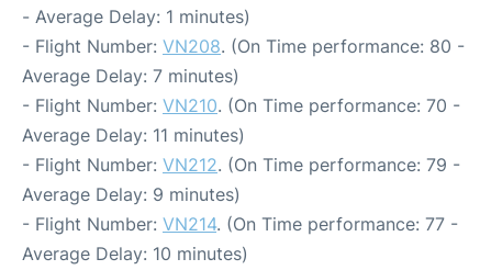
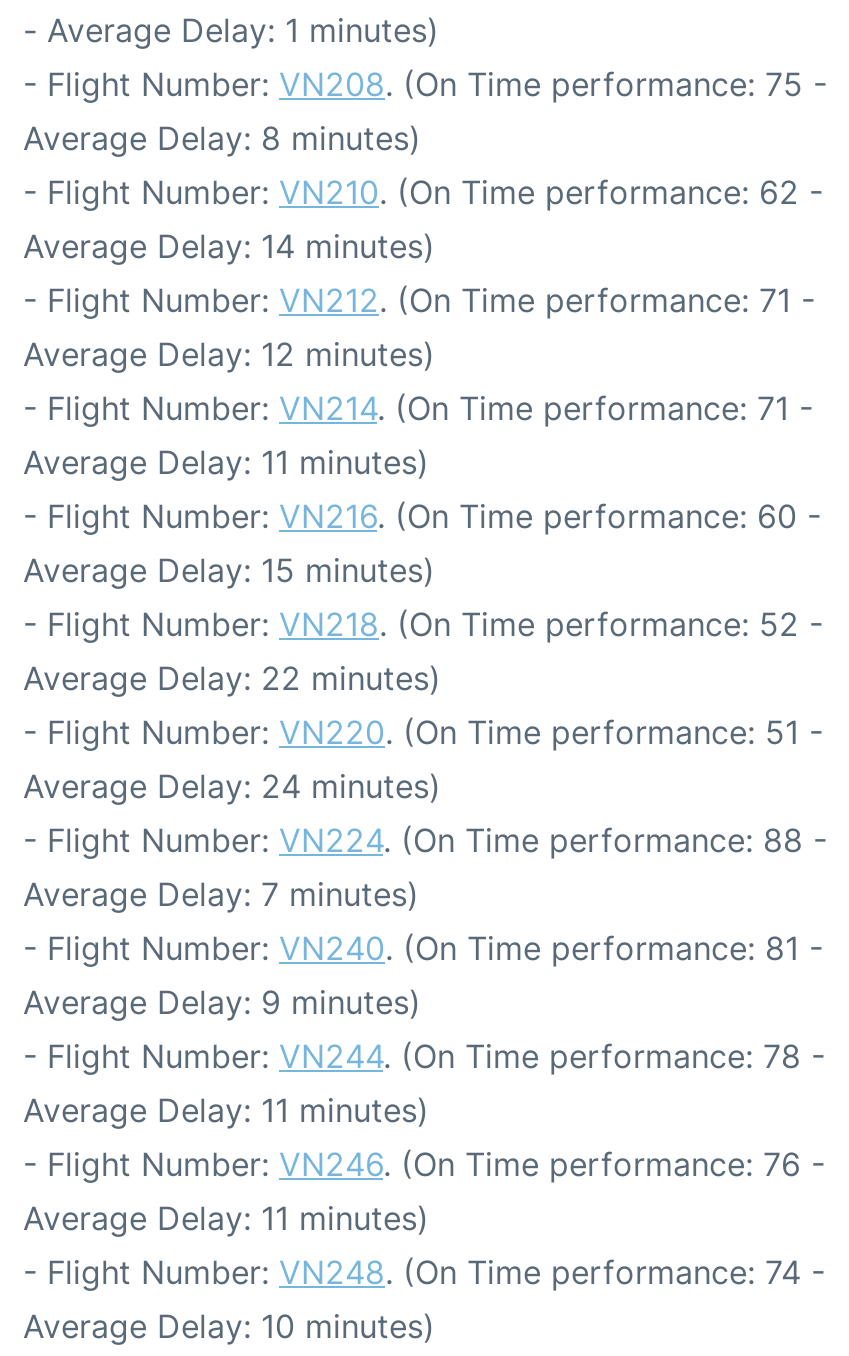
- - Flight Number: VN208. (On Time performance: 80 -
+ - Flight Number: VN208. (On Time performance: 75 -
+ Average Delay: 8 minutes)
+ - Flight Number: VN210. (On Time performance: 62 -
+ Average Delay: 14 minutes)
+ - Flight Number: VN212. (On Time performance: 71 -
+ Average Delay: 12 minutes)
+ - Flight Number: VN214. (On Time performance: 71 -
+ Average Delay: 11 minutes)
+ - Flight Number: VN216. (On Time performance: 60 -
+ Average Delay: 15 minutes)
+ - Flight Number: VN218. (On Time performance: 52 -
+ Average Delay: 22 minutes)
+ - Flight Number: VN220. (On Time performance: 51 -
+ Average Delay: 24 minutes)
+ - Flight Number: VN224. (On Time performance: 88 -

- - Flight Number: VN210. (On Time performance: 70 -
+ - Flight Number: VN240. (On Time performance: 81 -
+ - Flight Number: VN244. (On Time performance: 78 -

+ Average Delay: 11 minutes)

- - Flight Number: VN212. (On Time performance: 79 -
+ - Flight Number: VN246. (On Time performance: 76 -

moved up: Average Delay: 9 minutes)

- - Flight Number: VN214. (On Time performance: 77 -
+ - Flight Number: VN248. (On Time performance: 74 -
